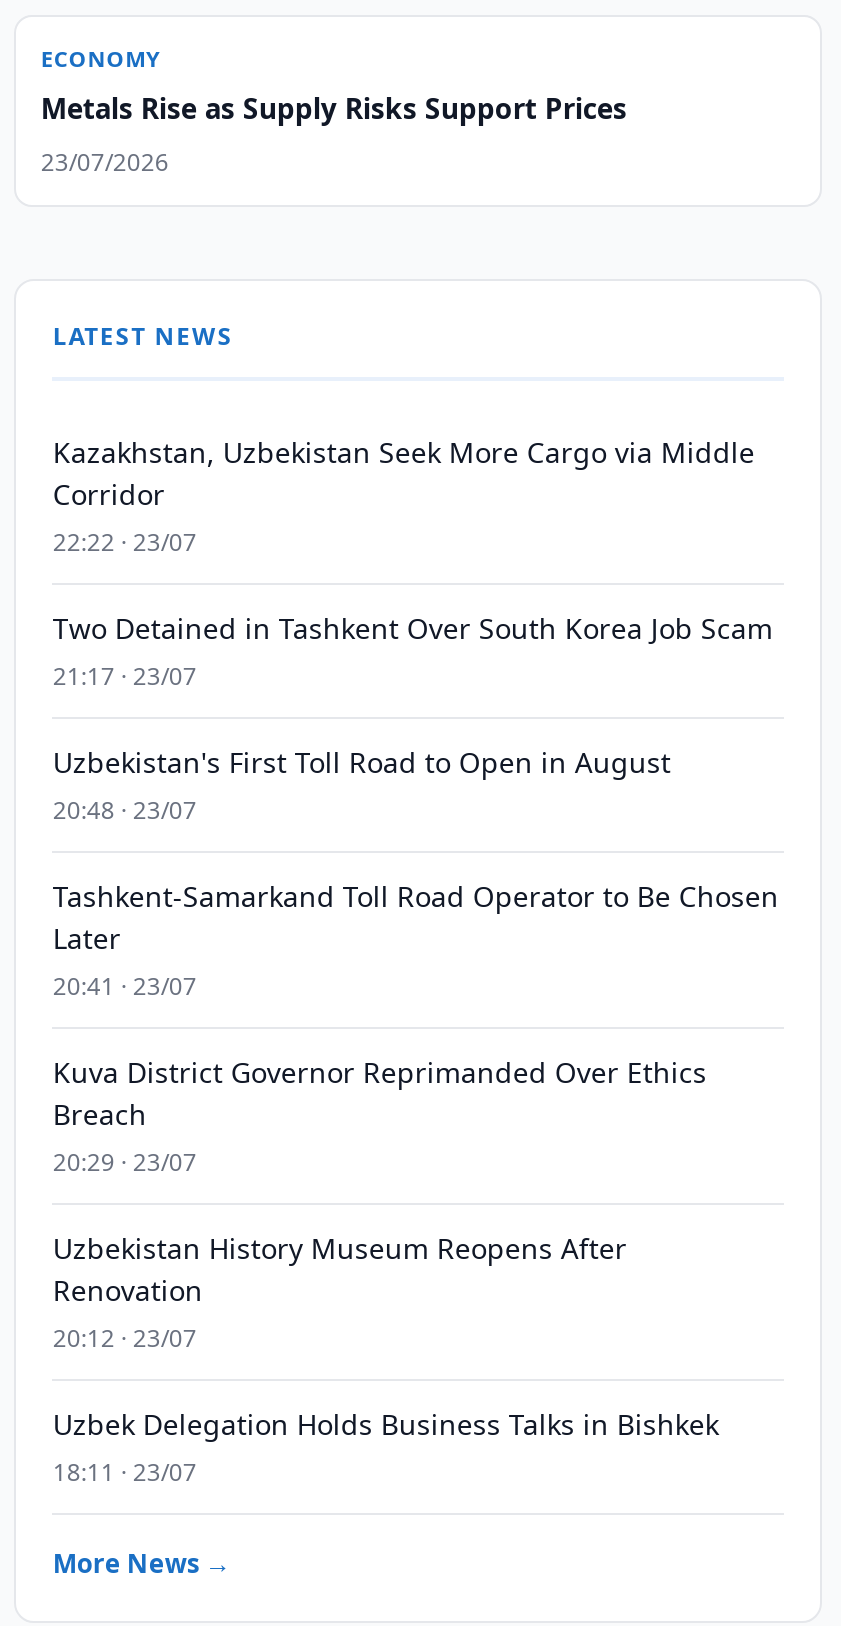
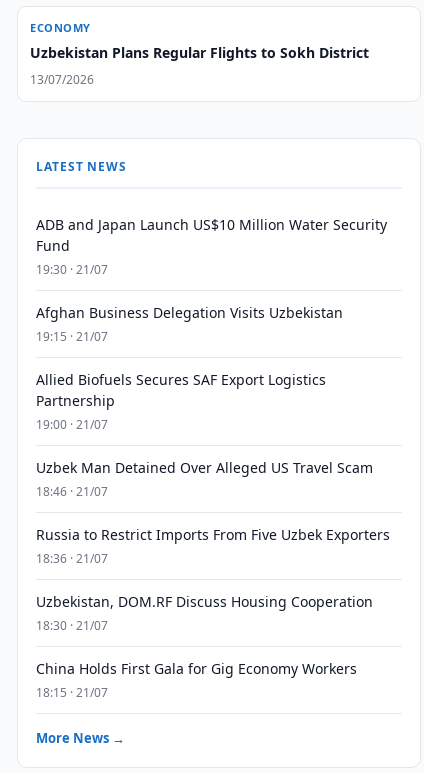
- Metals Rise as Supply Risks Support Prices
+ Uzbekistan Plans Regular Flights to Sokh District

- 23/07/2026
+ 13/07/2026

- Kazakhstan, Uzbekistan Seek More Cargo via Middle
- Corridor
- 22:22 · 23/07
+ ADB and Japan Launch US$10 Million Water Security
+ Fund
+ 19:30 · 21/07

- Two Detained in Tashkent Over South Korea Job Scam
- 21:17 · 23/07
+ Afghan Business Delegation Visits Uzbekistan
+ 19:15 · 21/07

- Uzbekistan's First Toll Road to Open in August
- 20:48 · 23/07
+ Allied Biofuels Secures SAF Export Logistics
+ Partnership
+ 19:00 · 21/07

- Tashkent-Samarkand Toll Road Operator to Be Chosen
- Later
- 20:41 · 23/07
+ Uzbek Man Detained Over Alleged US Travel Scam
+ 18:46 · 21/07

- Kuva District Governor Reprimanded Over Ethics
- Breach
- 20:29 · 23/07
+ Russia to Restrict Imports From Five Uzbek Exporters
+ 18:36 · 21/07

- Uzbekistan History Museum Reopens After
- Renovation
- 20:12 · 23/07
+ Uzbekistan, DOM.RF Discuss Housing Cooperation
+ 18:30 · 21/07

- Uzbek Delegation Holds Business Talks in Bishkek
- 18:11 · 23/07
+ China Holds First Gala for Gig Economy Workers
+ 18:15 · 21/07
